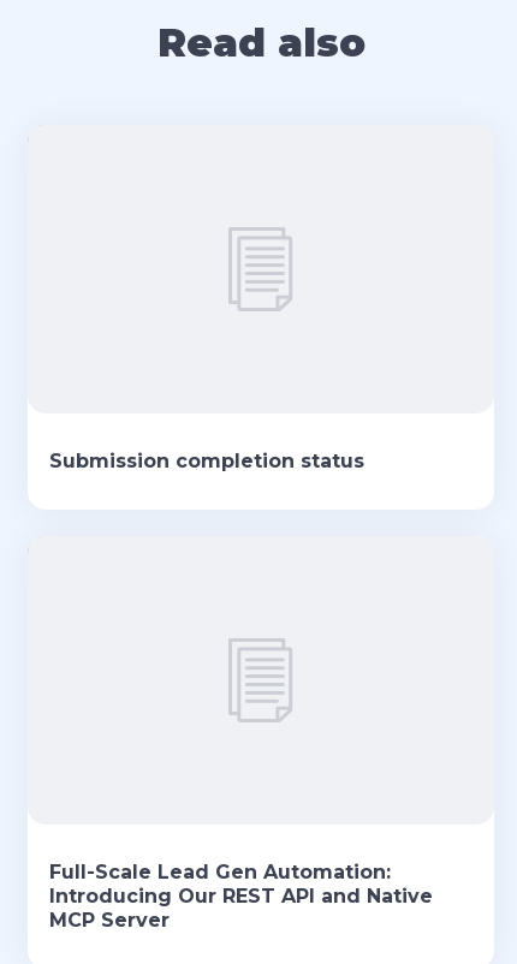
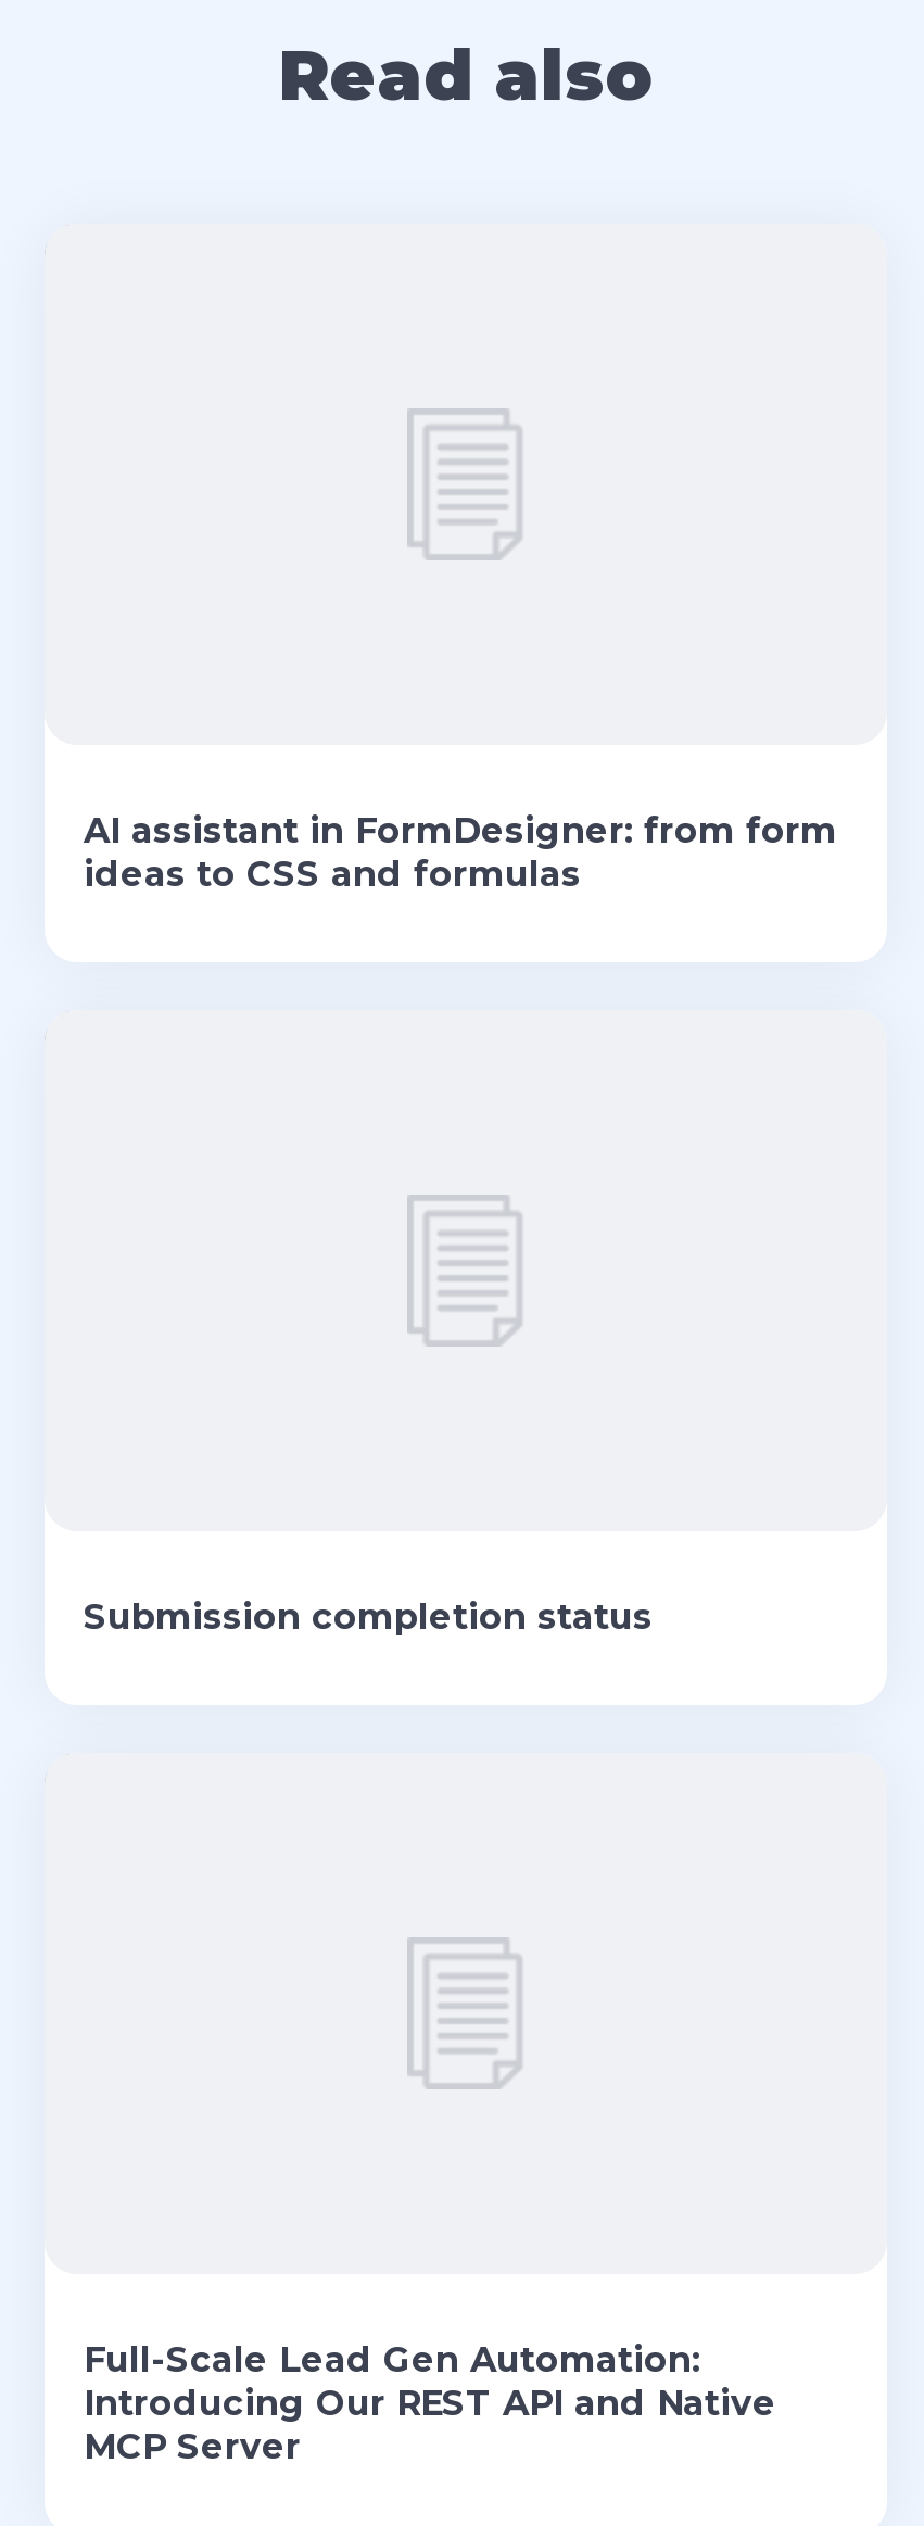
+ AI assistant in FormDesigner: from form
+ ideas to CSS and formulas
